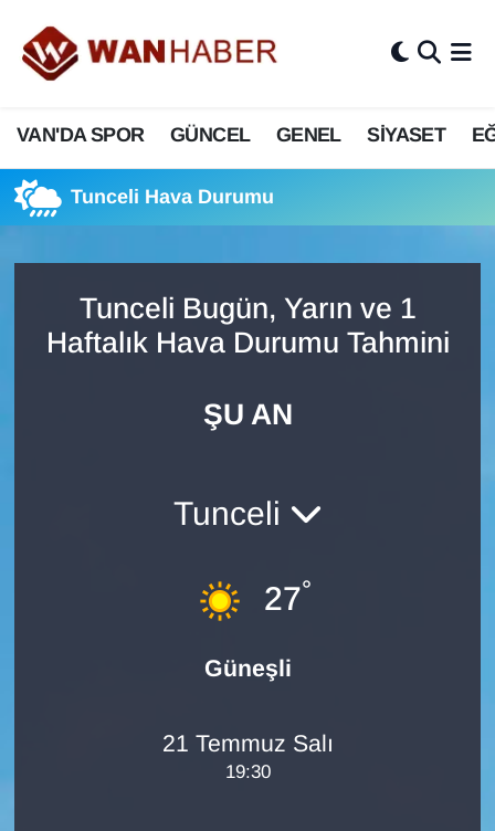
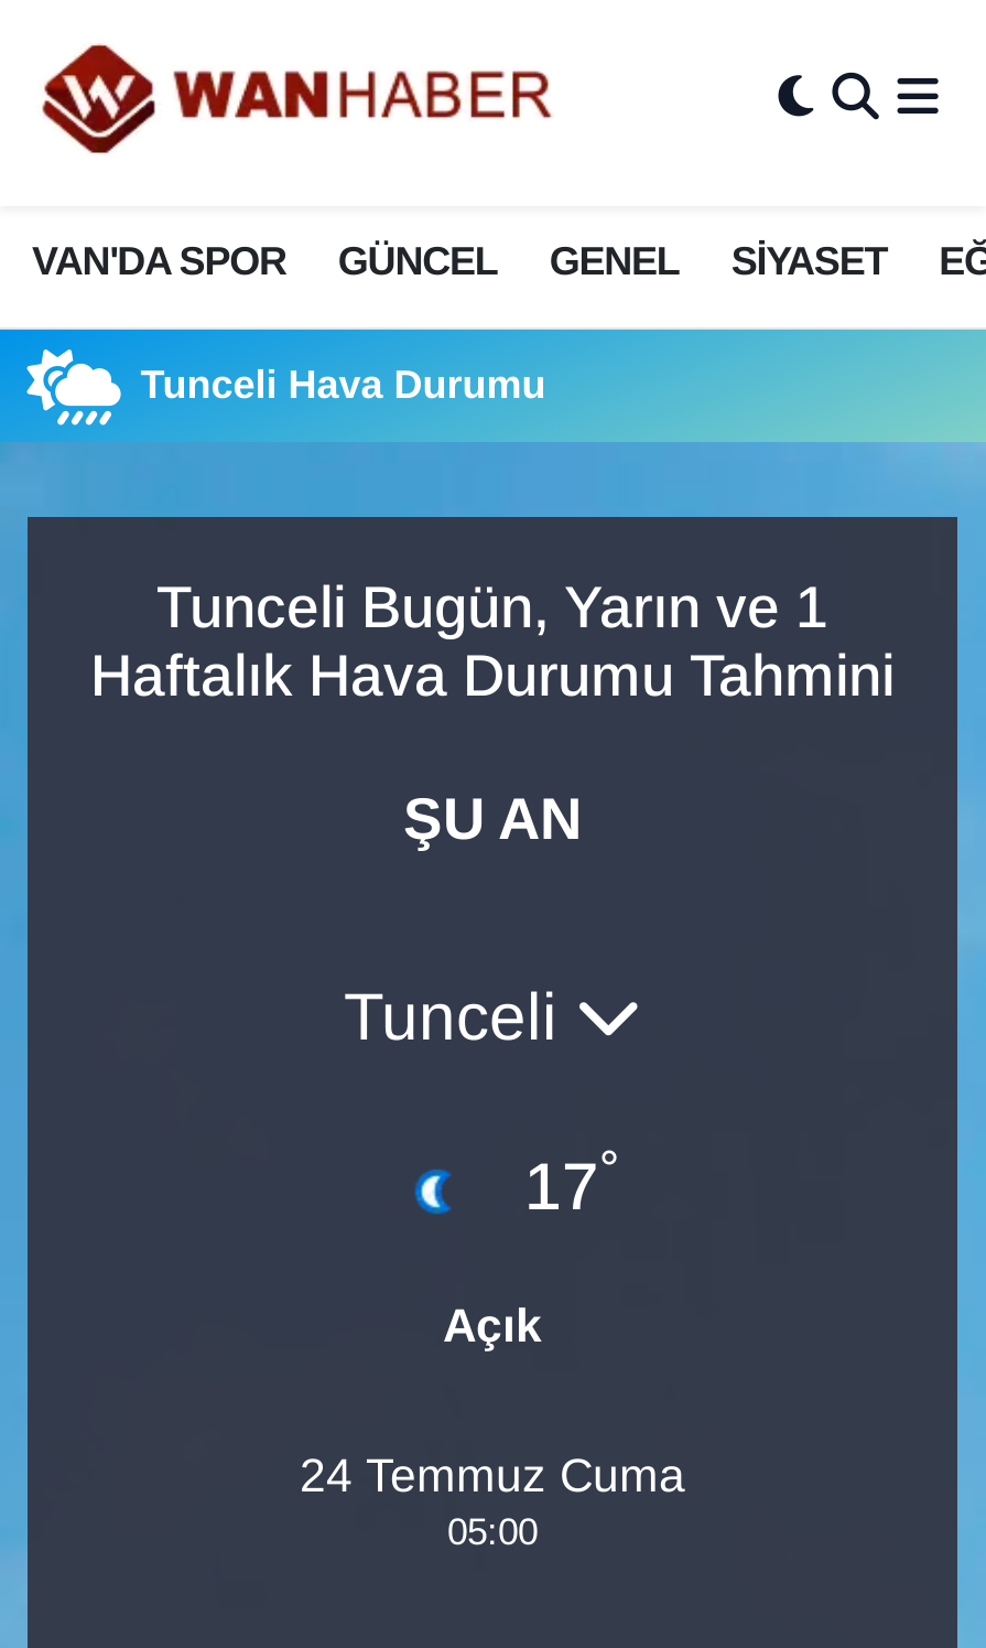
- [image]
- 27°
+ [image]
+ 17°

- Güneşli
+ Açık

- 21 Temmuz Salı
- 19:30
+ 24 Temmuz Cuma
+ 05:00
